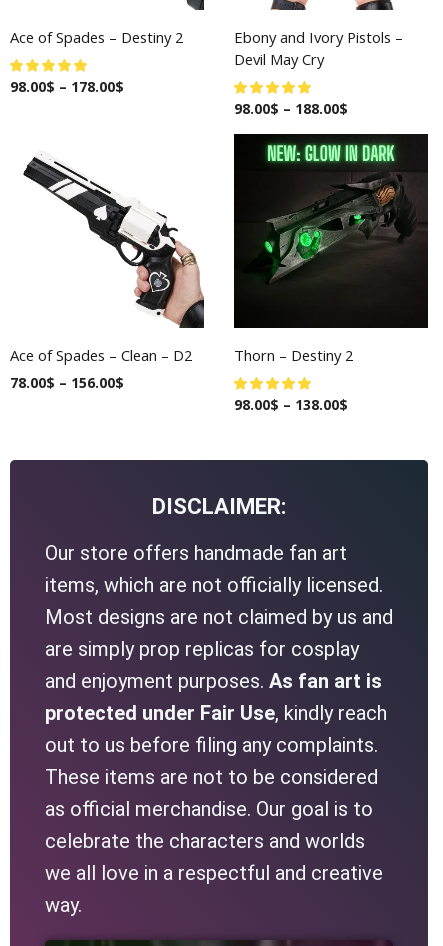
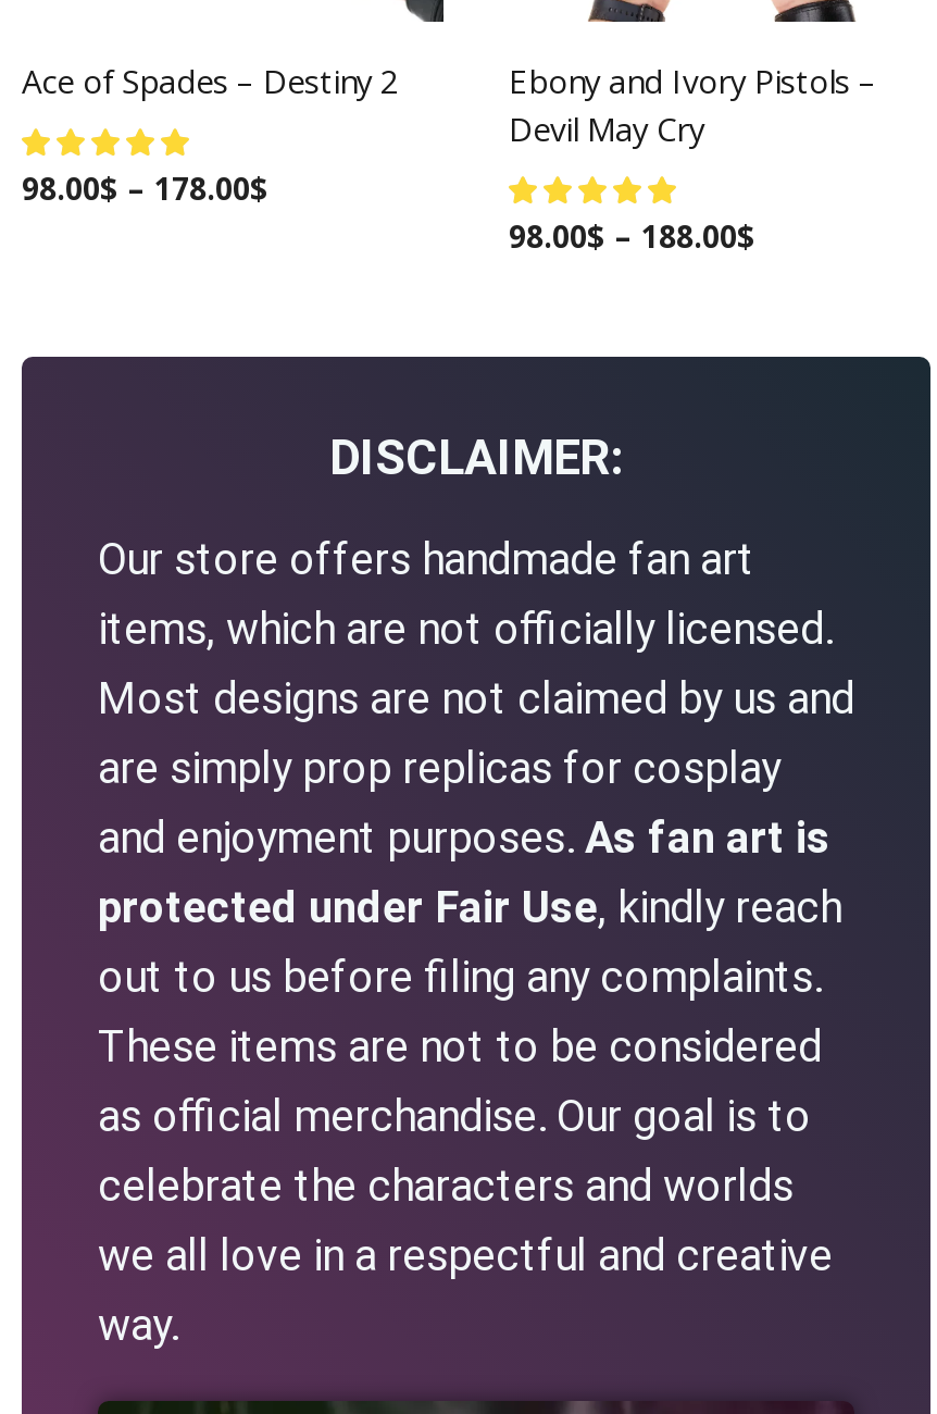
- [image]
- Thorn – Destiny 2
- 98.00$ – 138.00$

- [image]
- Ace of Spades – Clean – D2
- 78.00$ – 156.00$
